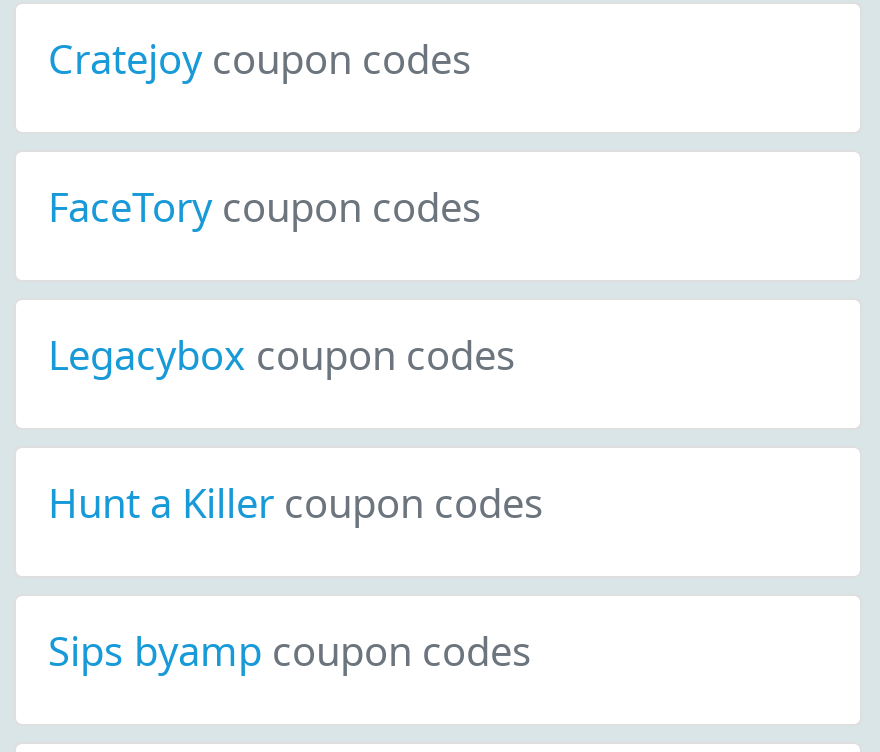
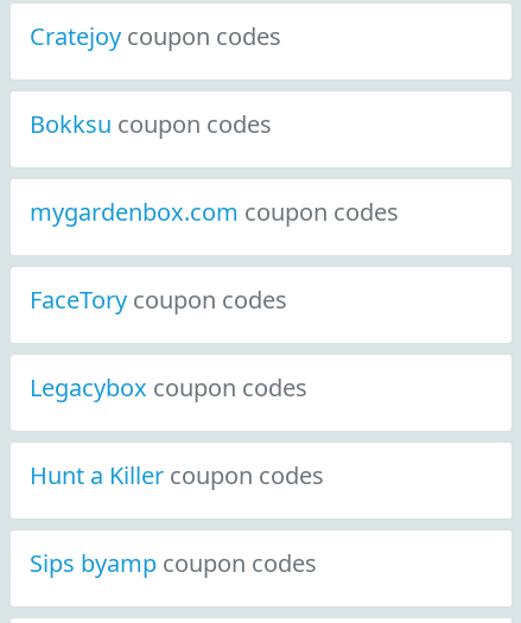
+ Bokksu coupon codes
+ mygardenbox.com coupon codes
